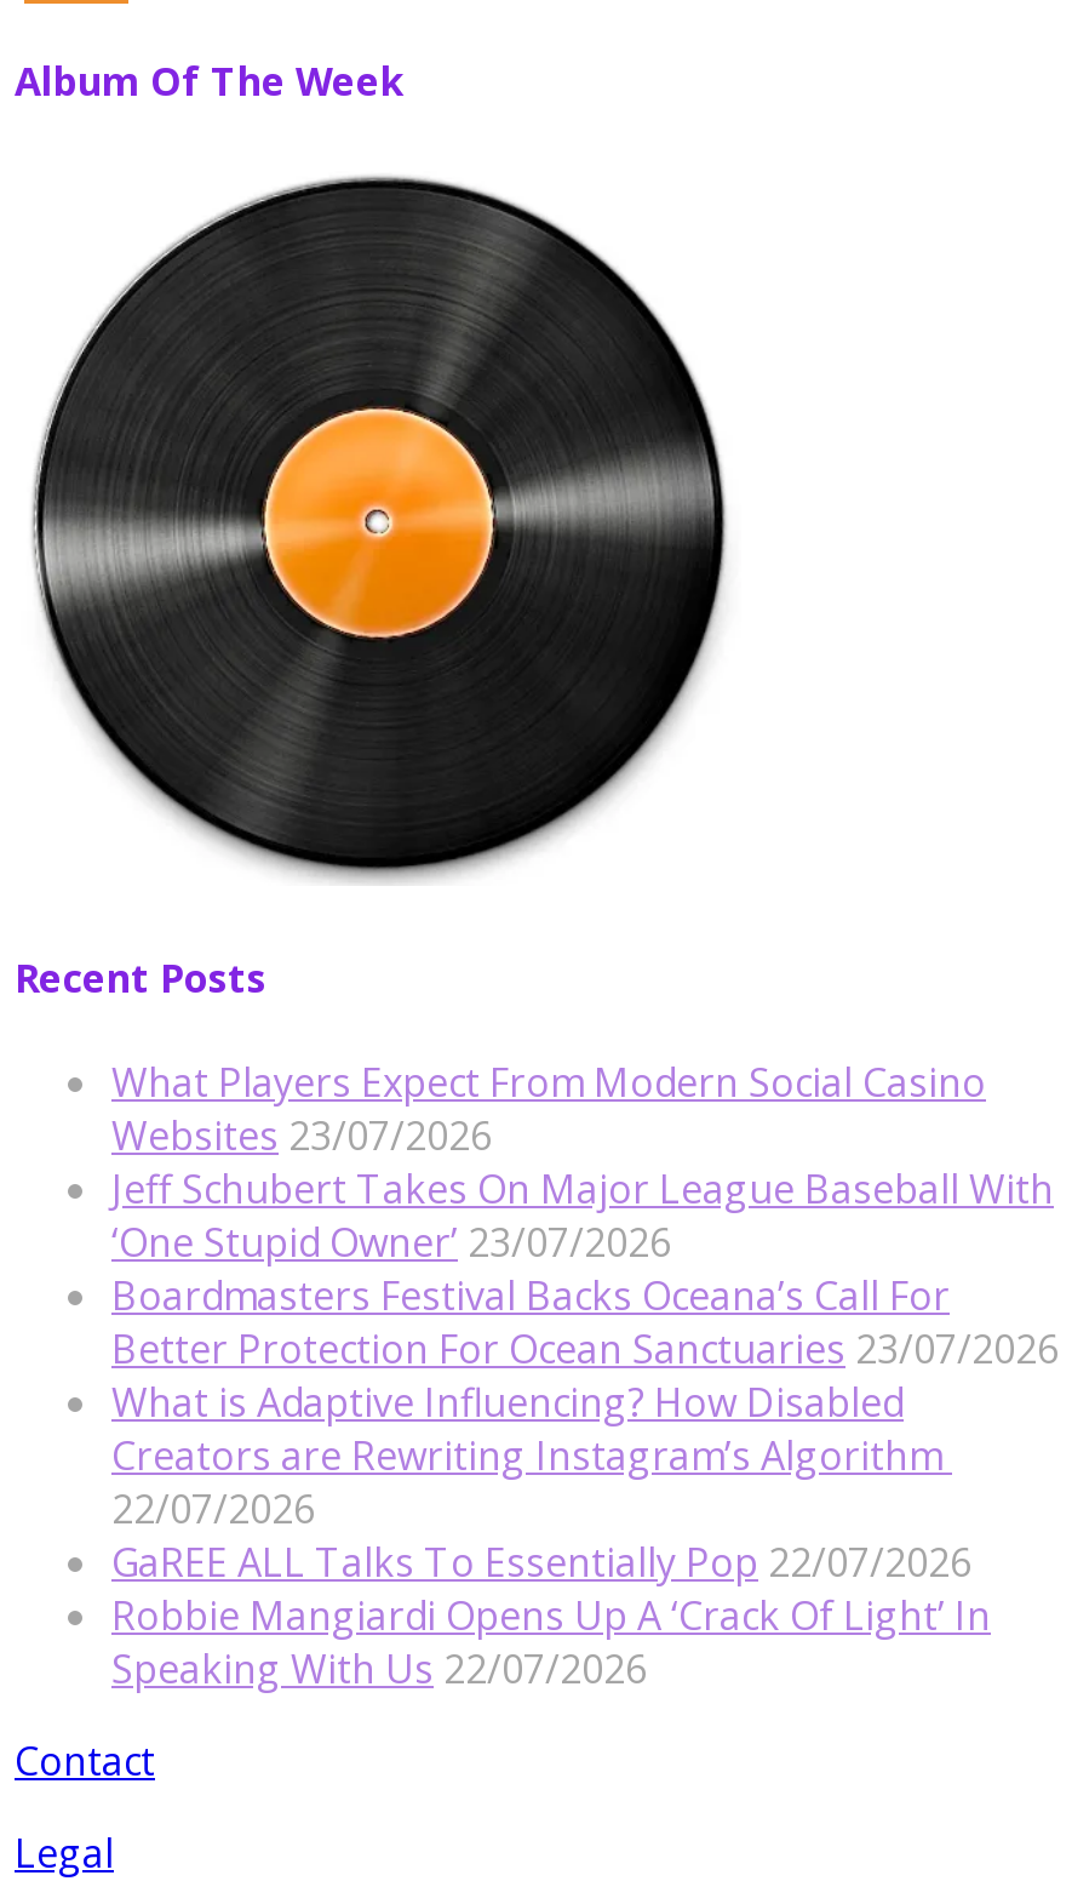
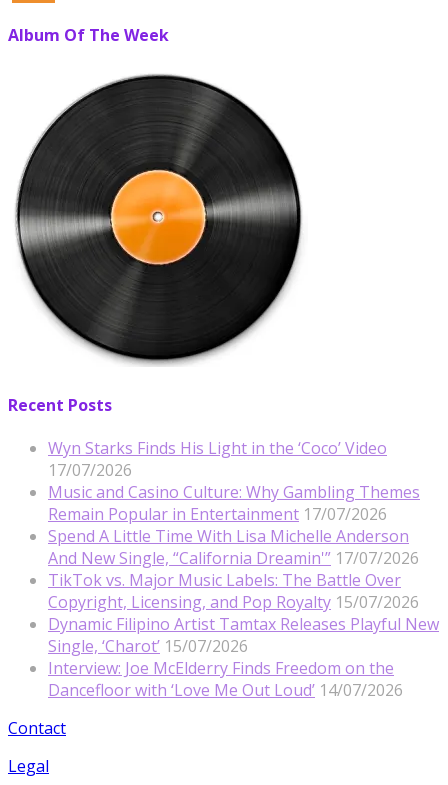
- What Players Expect From Modern Social Casino
- Websites 23/07/2026
- Jeff Schubert Takes On Major League Baseball With
- ‘One Stupid Owner’ 23/07/2026
- Boardmasters Festival Backs Oceana’s Call For
- Better Protection For Ocean Sanctuaries 23/07/2026
- What is Adaptive Influencing? How Disabled
- Creators are Rewriting Instagram’s Algorithm
- 22/07/2026
- GaREE ALL Talks To Essentially Pop 22/07/2026
- Robbie Mangiardi Opens Up A ‘Crack Of Light’ In
- Speaking With Us 22/07/2026
+ Wyn Starks Finds His Light in the ‘Coco’ Video
+ 17/07/2026
+ Music and Casino Culture: Why Gambling Themes
+ Remain Popular in Entertainment 17/07/2026
+ Spend A Little Time With Lisa Michelle Anderson
+ And New Single, “California Dreamin'” 17/07/2026
+ TikTok vs. Major Music Labels: The Battle Over
+ Copyright, Licensing, and Pop Royalty 15/07/2026
+ Dynamic Filipino Artist Tamtax Releases Playful New
+ Single, ‘Charot’ 15/07/2026
+ Interview: Joe McElderry Finds Freedom on the
+ Dancefloor with ‘Love Me Out Loud’ 14/07/2026
